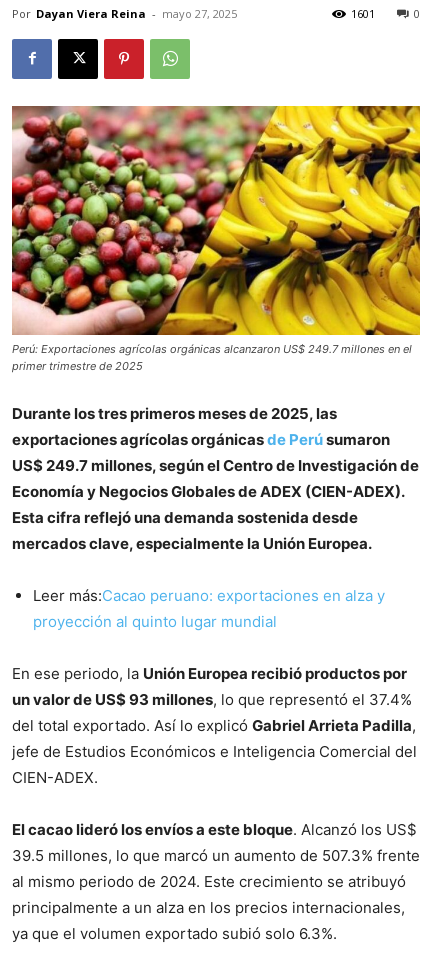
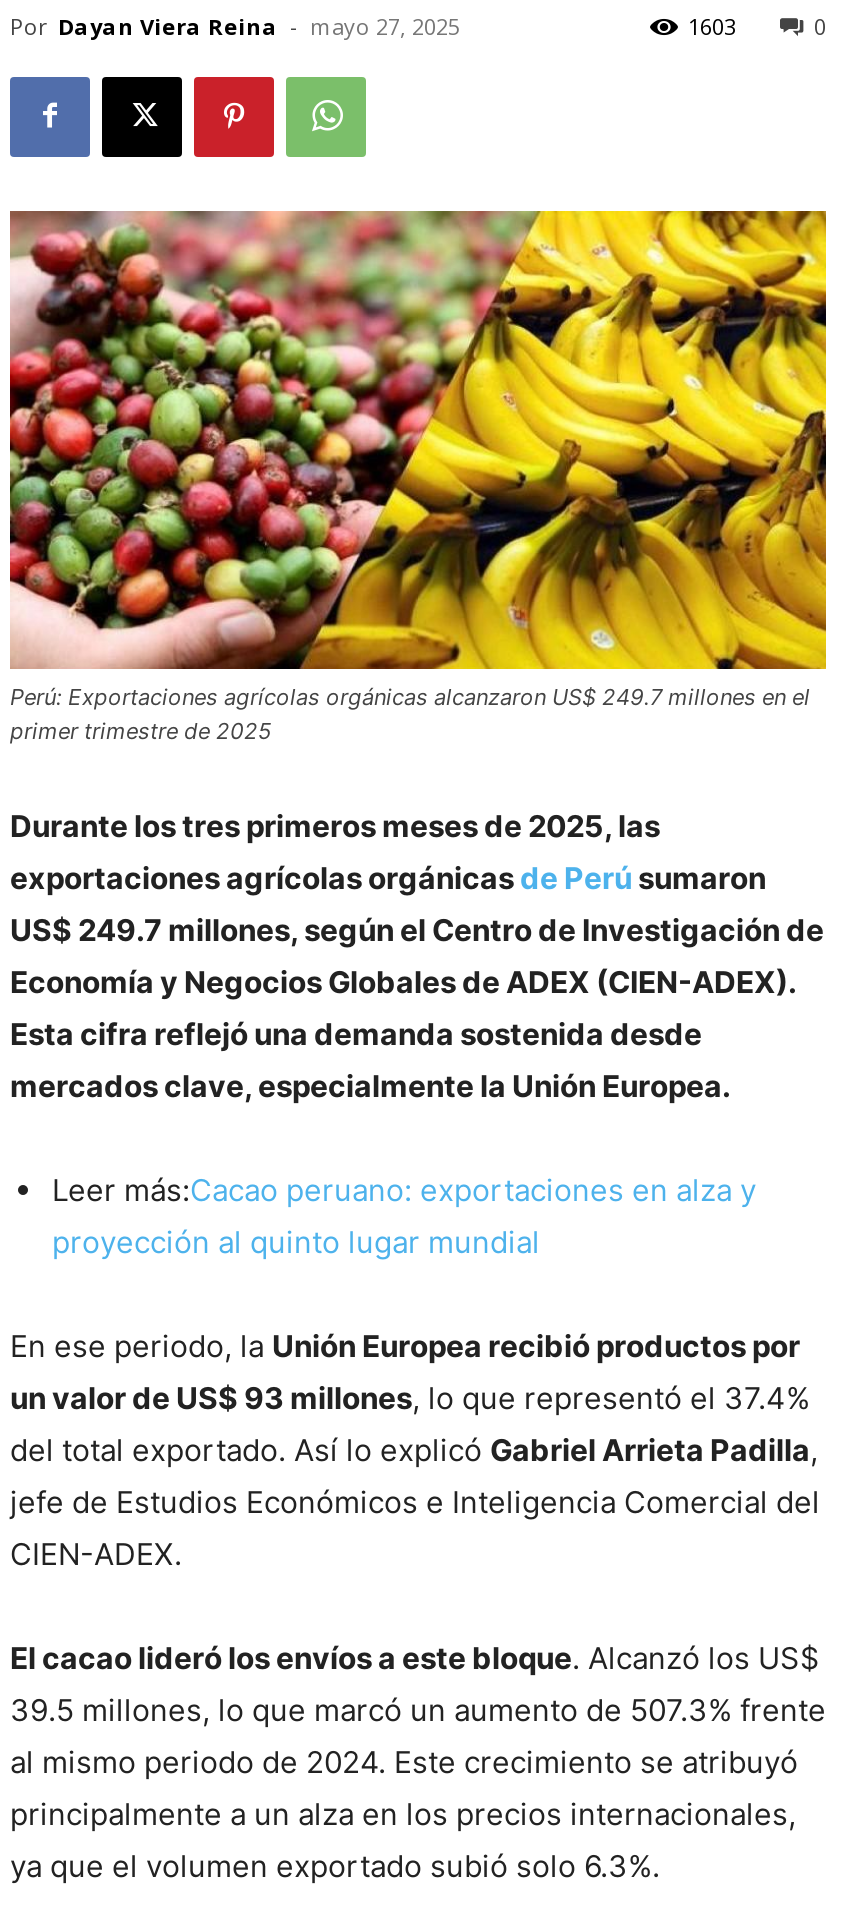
- 1601
+ 1603
